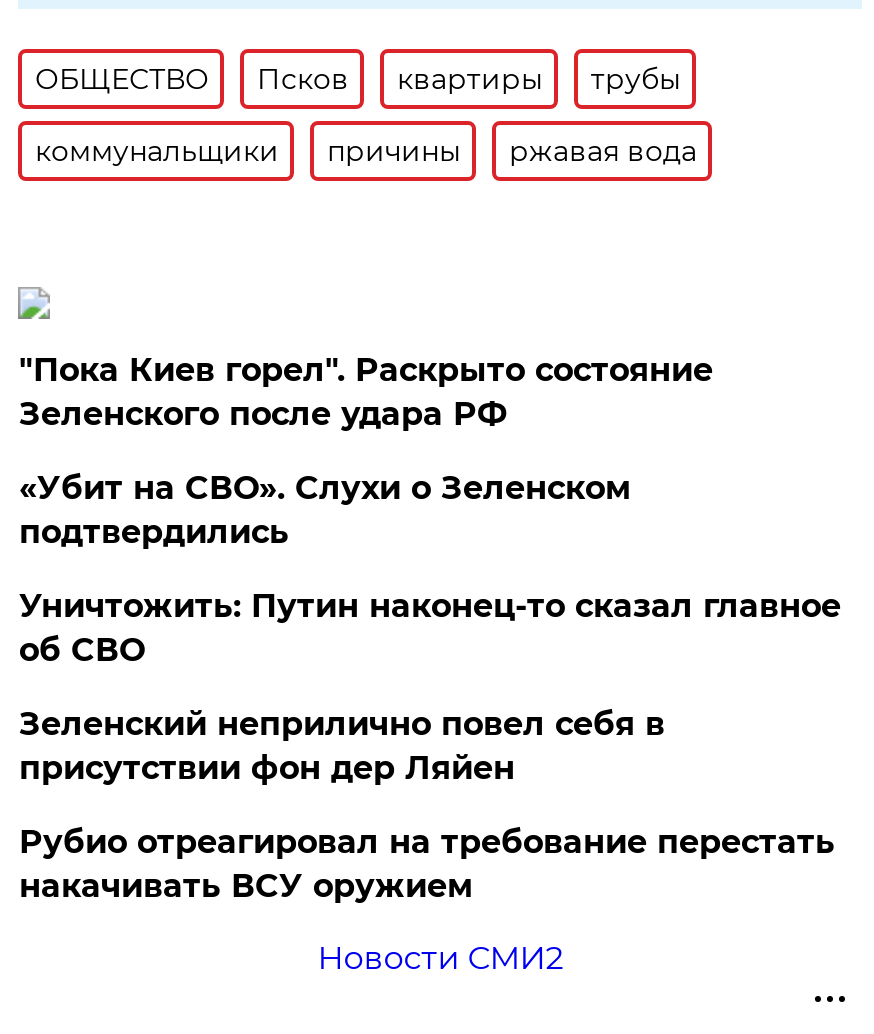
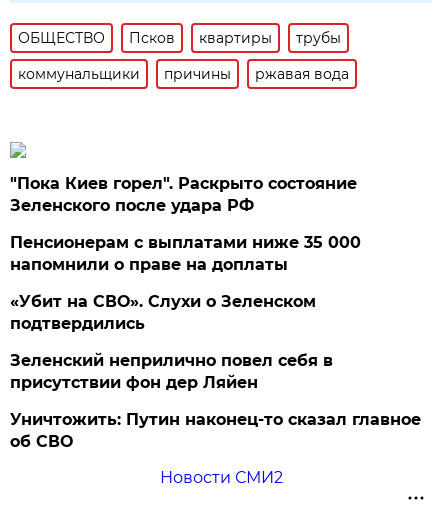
+ Пенсионерам с выплатами ниже 35 000
+ напомнили о праве на доплаты

moved down: «Убит на СВО». Слухи о Зеленском | подтвердились

moved down: Уничтожить: Путин наконец-то сказал главное | об СВО

- Рубио отреагировал на требование перестать
- накачивать ВСУ оружием
